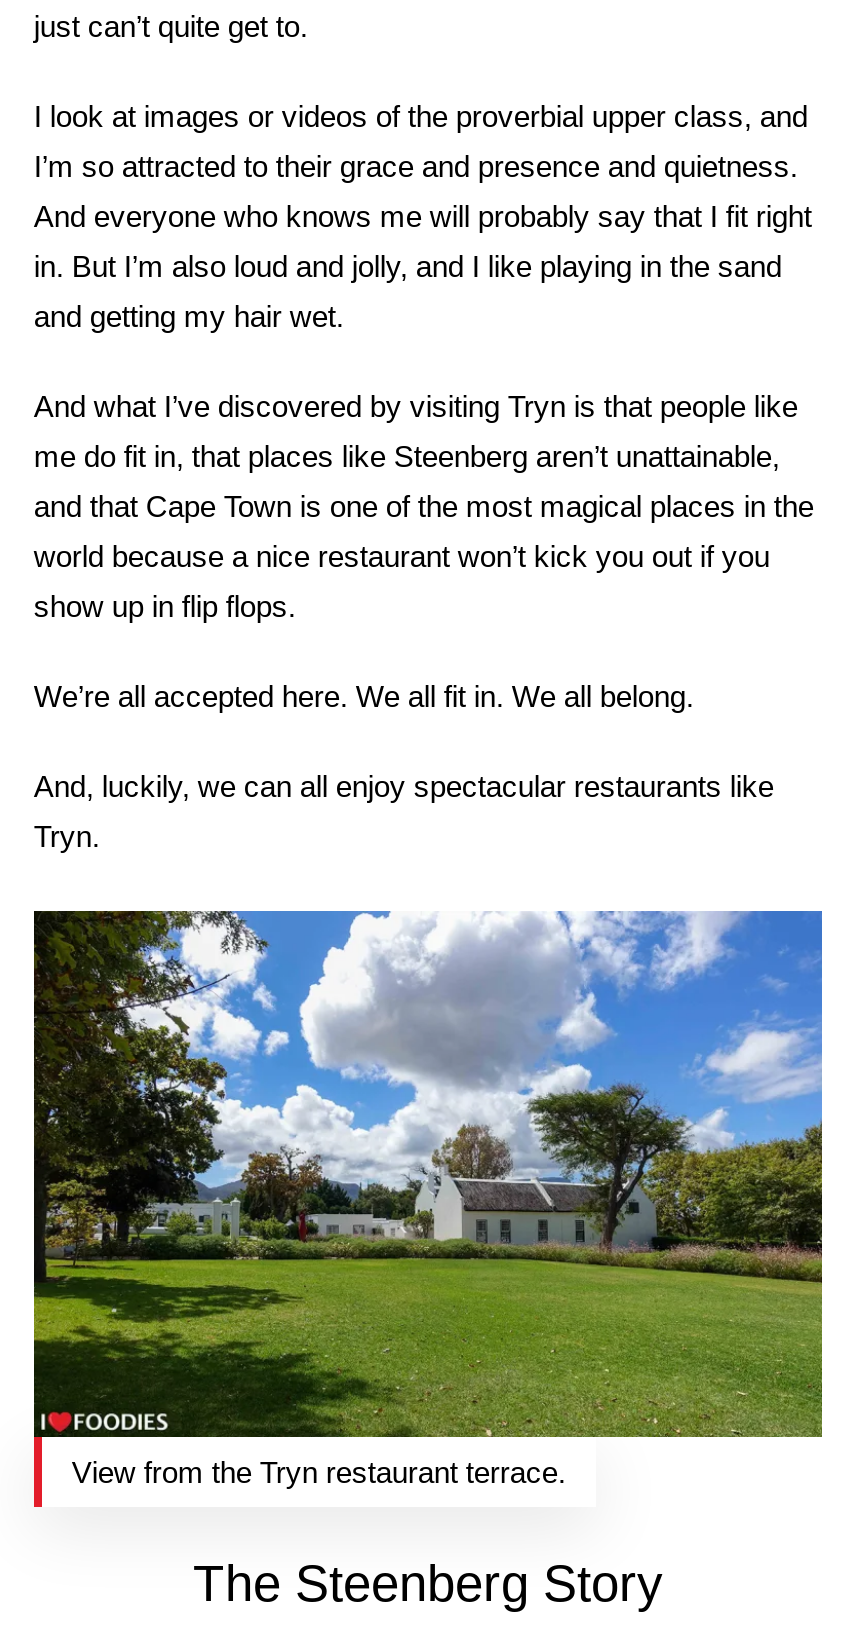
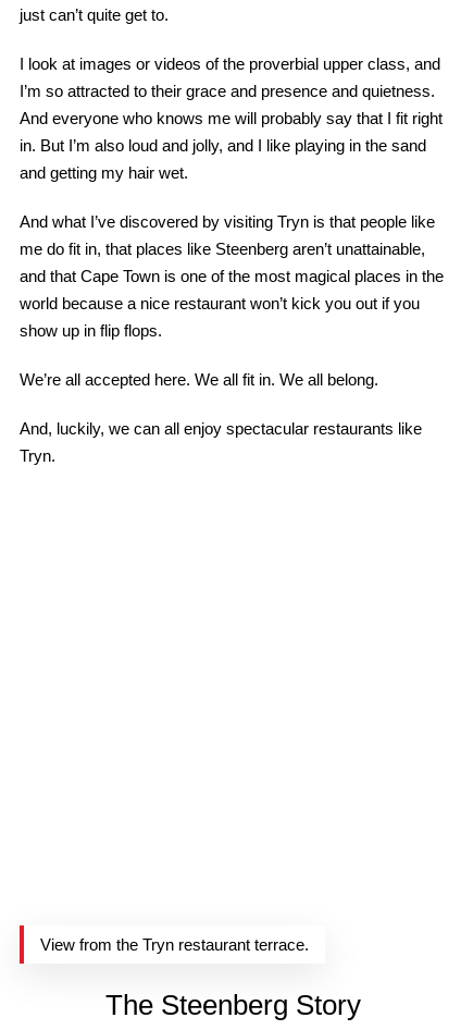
- [image]
